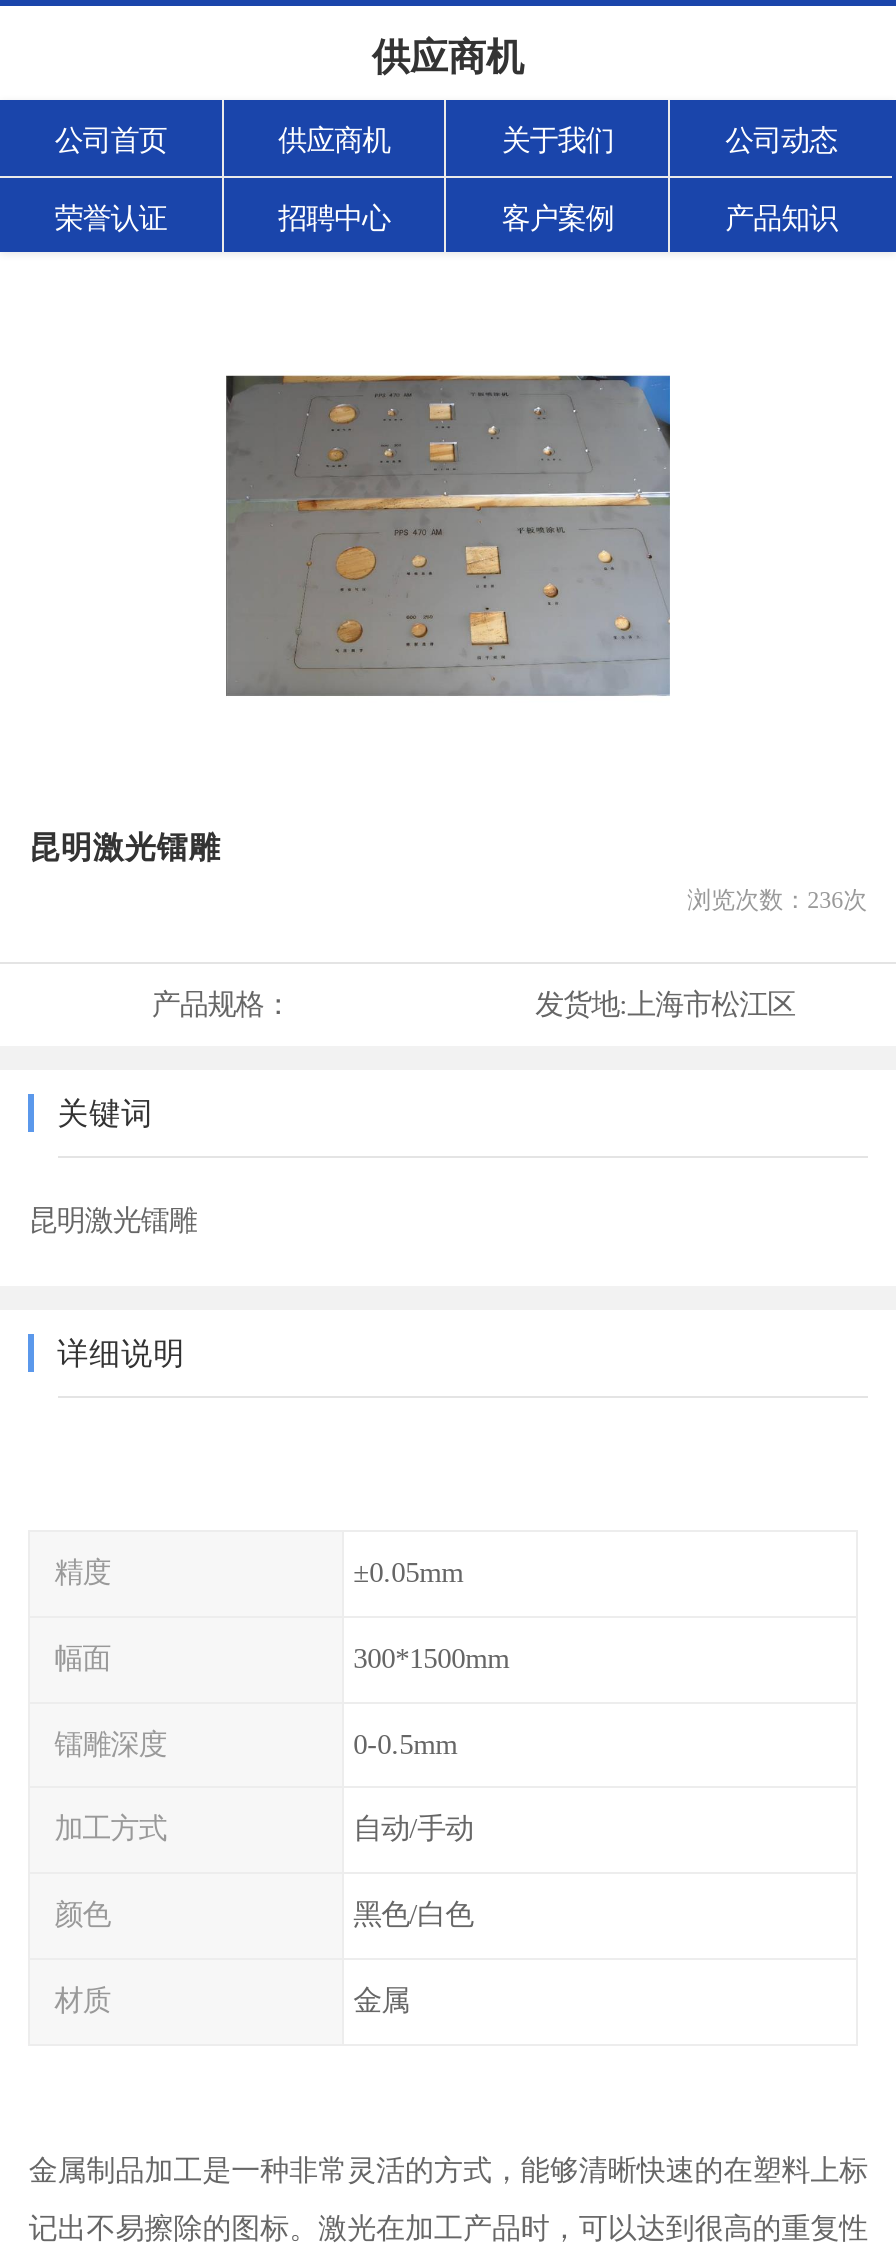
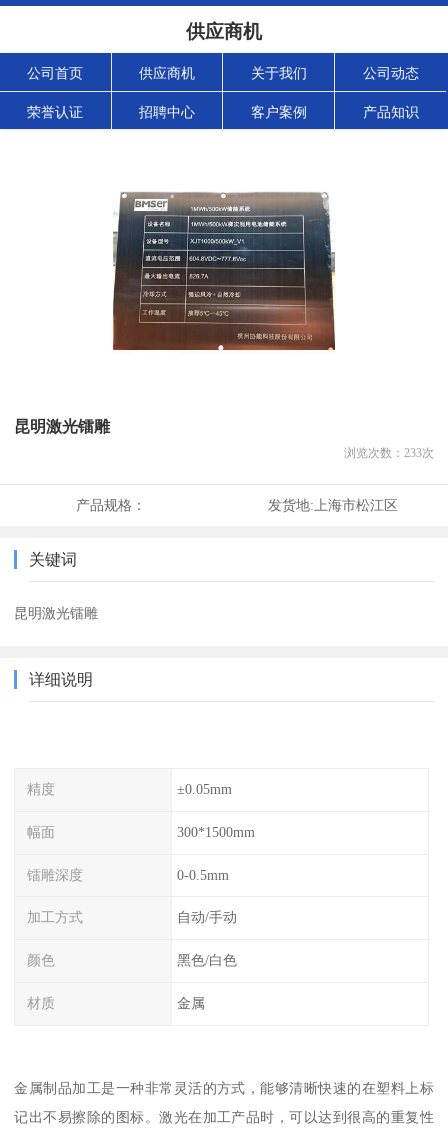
- [image]
+ [image]

- 浏览次数：236次
+ 浏览次数：233次
